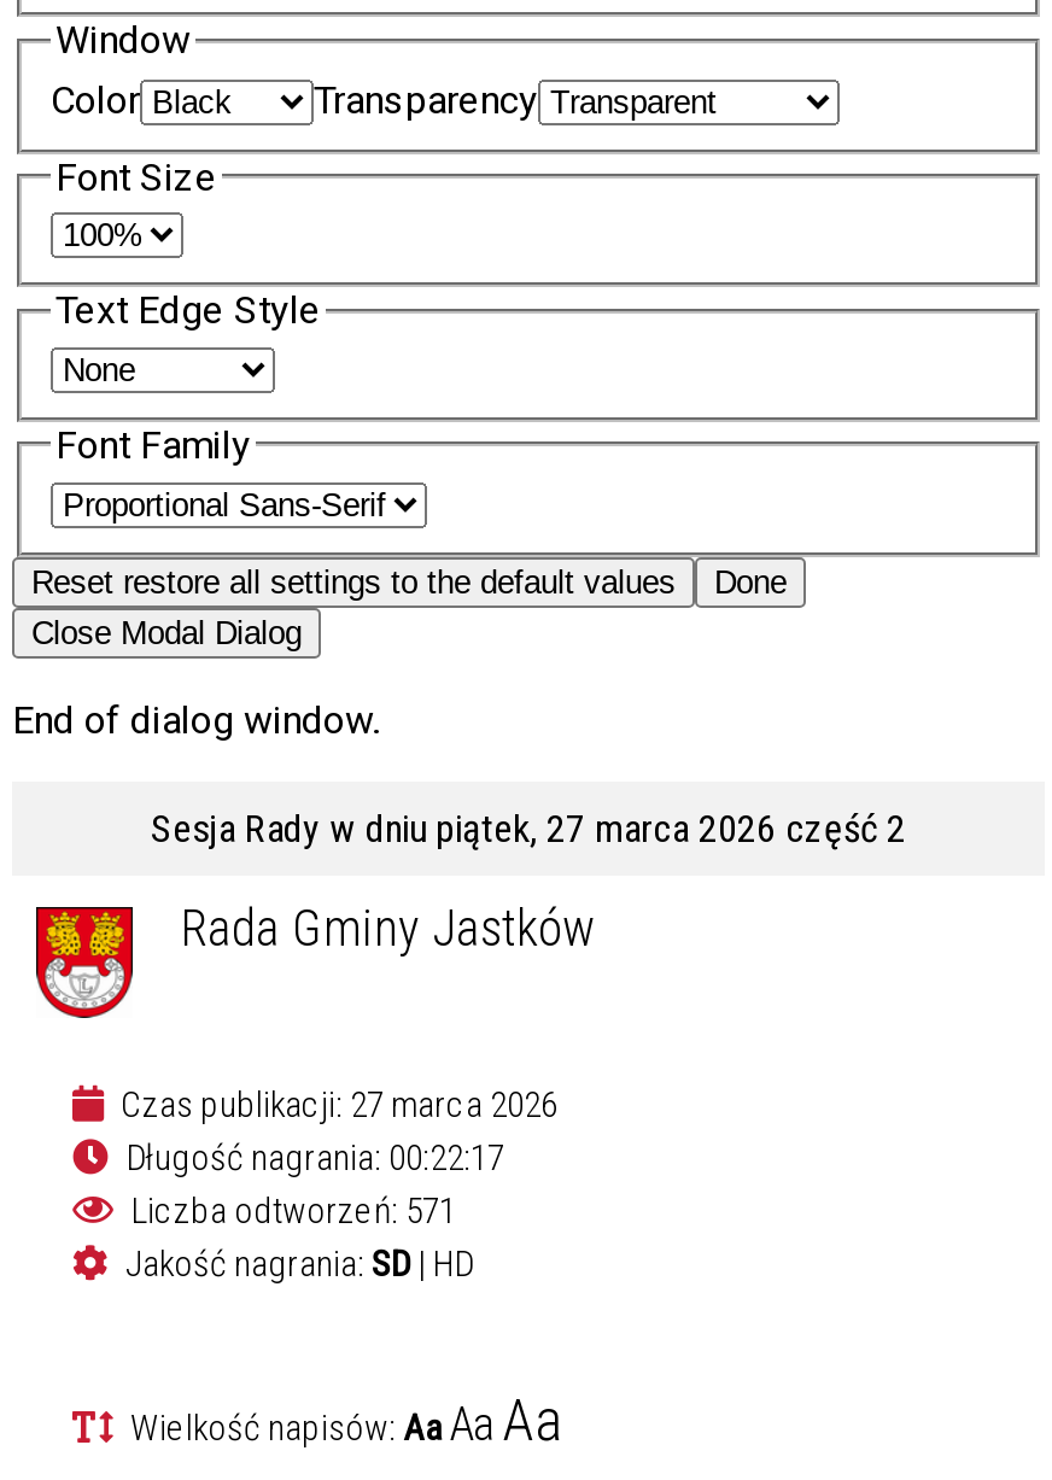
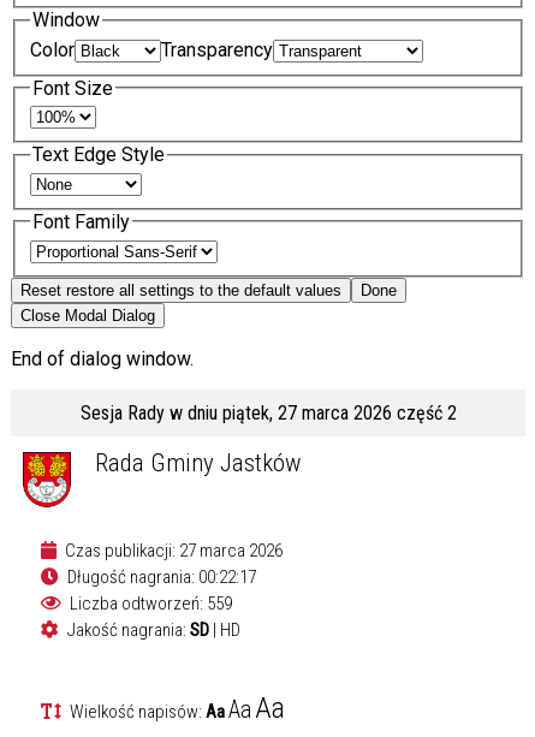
- Liczba odtworzeń: 571
+ Liczba odtworzeń: 559
